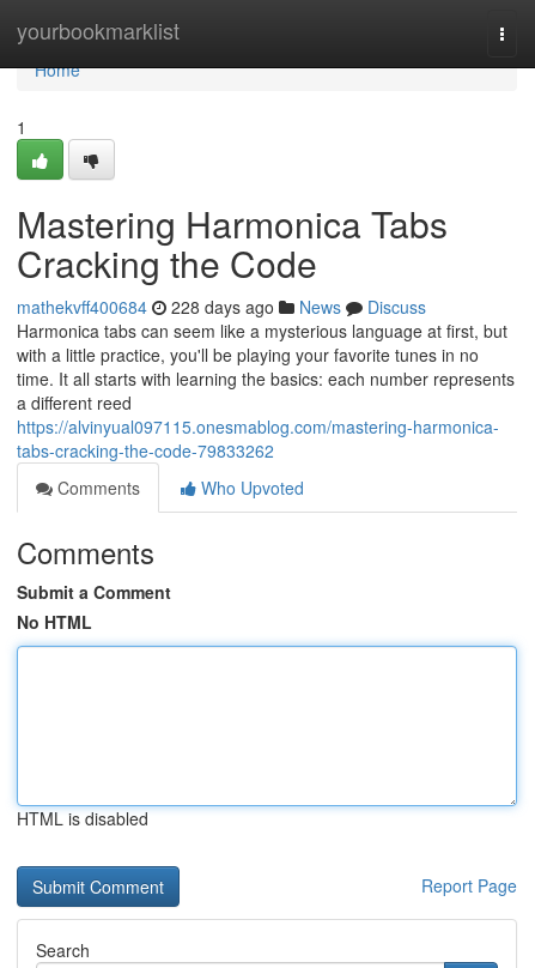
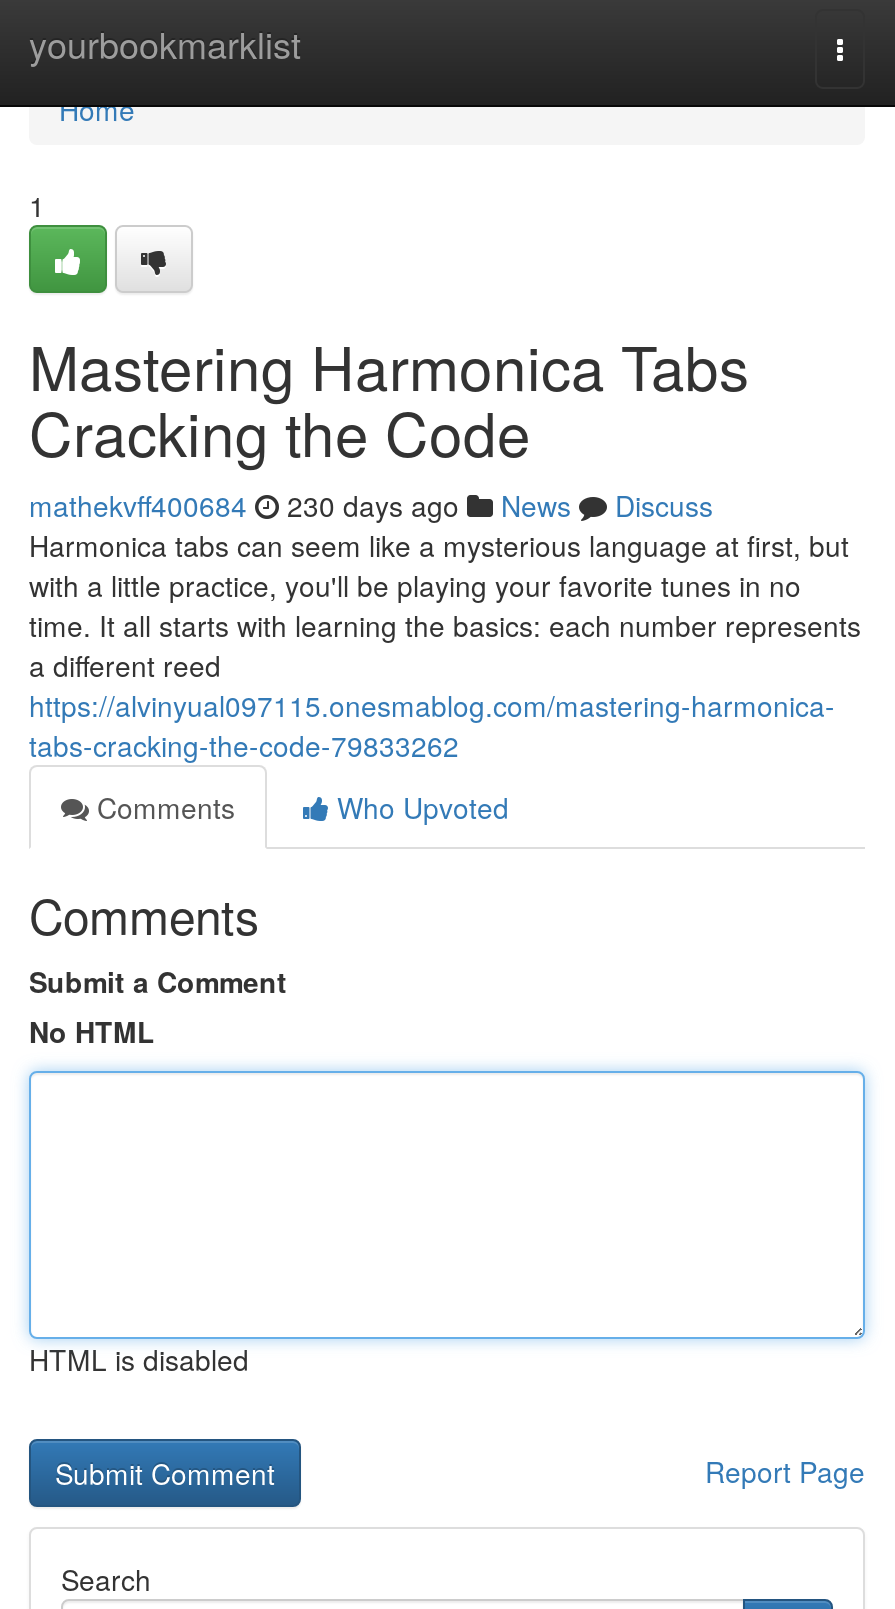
- mathekvff400684 228 days ago News Discuss
+ mathekvff400684 230 days ago News Discuss
